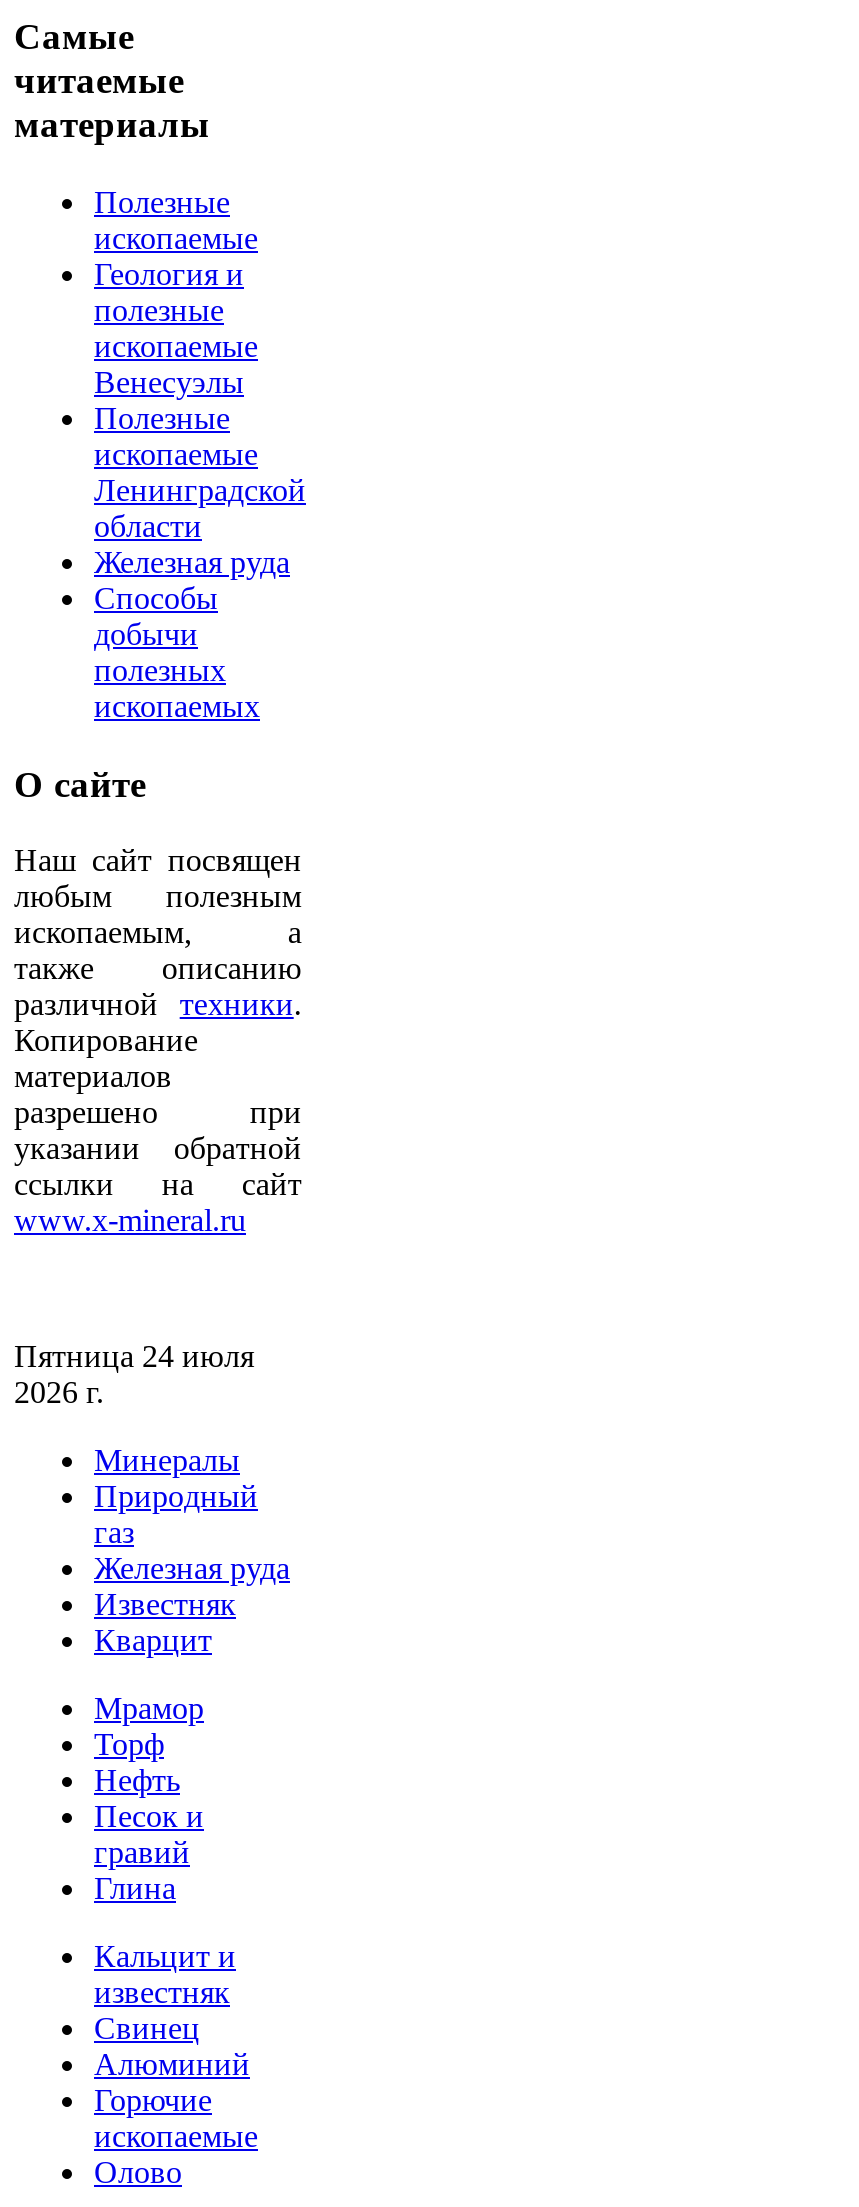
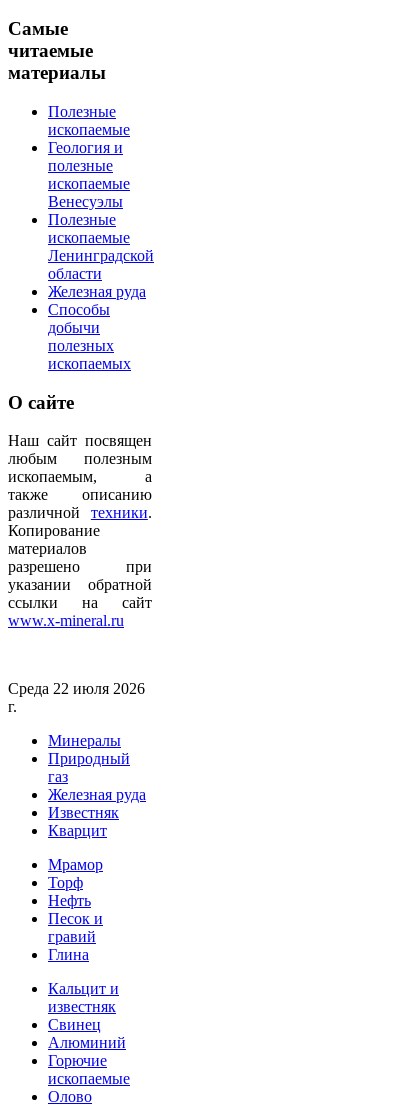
- Пятница 24 июля
- 2026 г.
+ Среда 22 июля 2026
+ г.
